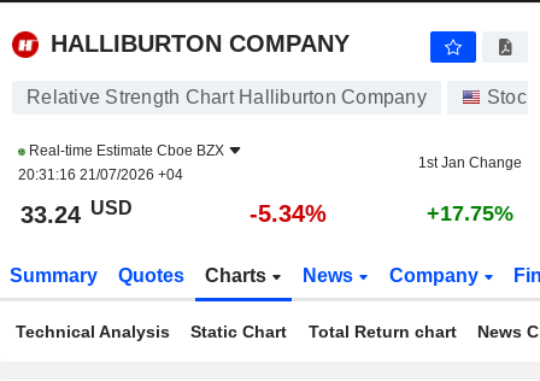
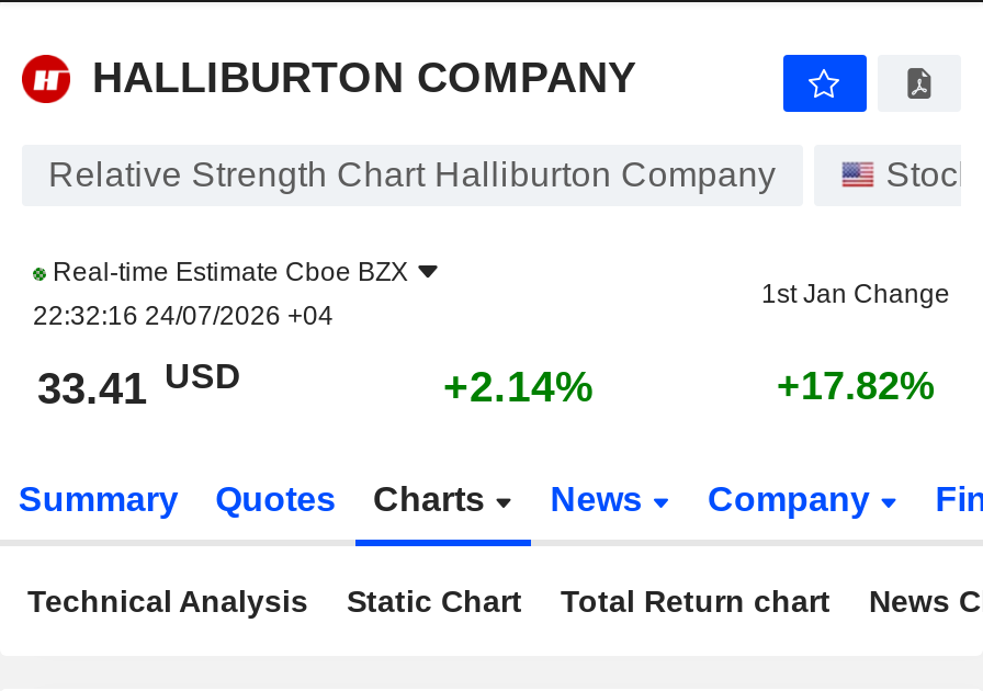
- 20:31:16 21/07/2026 +04
+ 22:32:16 24/07/2026 +04

- 33.24 USD
+ 33.41 USD

- -5.34%
+ +2.14%

- +17.75%
+ +17.82%
